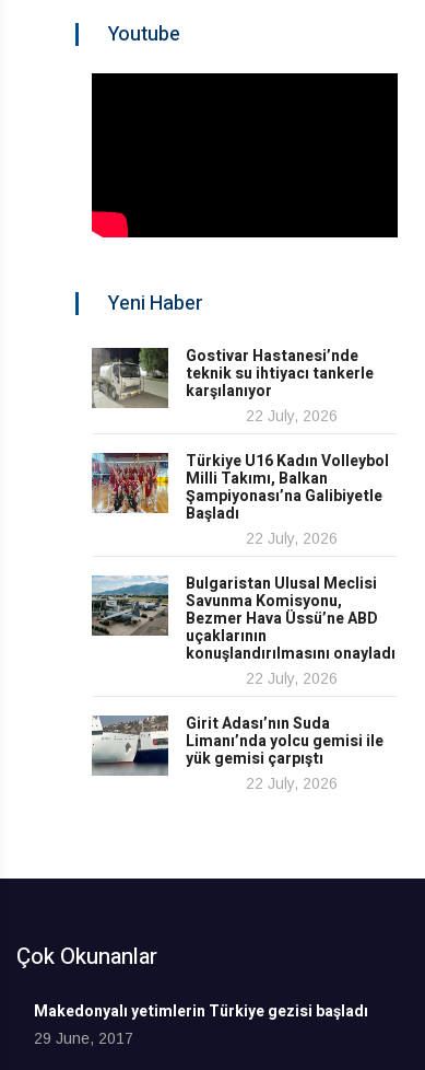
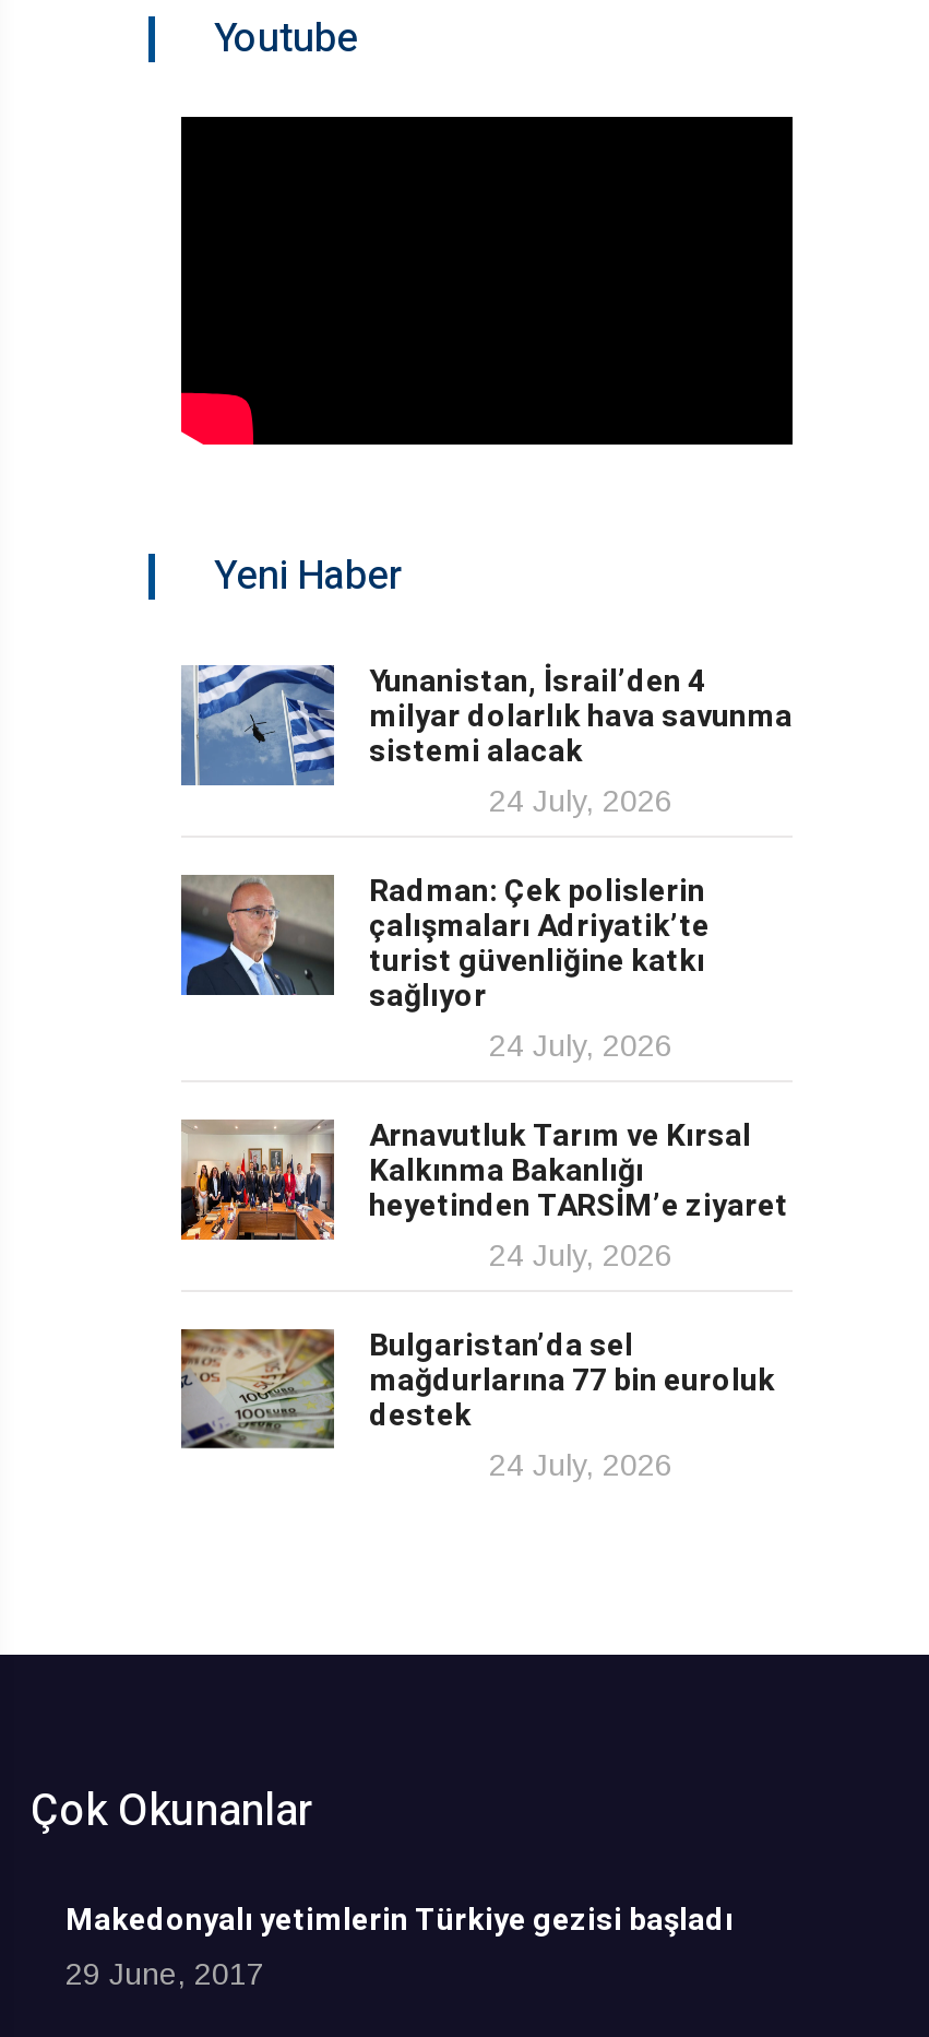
- [image]
- Gostivar Hastanesi’nde
- teknik su ihtiyacı tankerle
- karşılanıyor
- 22 July, 2026
+ [image]
+ Yunanistan, İsrail’den 4
+ milyar dolarlık hava savunma
+ sistemi alacak
+ 24 July, 2026

- [image]
- Türkiye U16 Kadın Volleybol
- Milli Takımı, Balkan
- Şampiyonası’na Galibiyetle
- Başladı
- 22 July, 2026
+ [image]
+ Radman: Çek polislerin
+ çalışmaları Adriyatik’te
+ turist güvenliğine katkı
+ sağlıyor
+ 24 July, 2026

- [image]
- Bulgaristan Ulusal Meclisi
- Savunma Komisyonu,
- Bezmer Hava Üssü’ne ABD
- uçaklarının
- konuşlandırılmasını onayladı
- 22 July, 2026
+ [image]
+ Arnavutluk Tarım ve Kırsal
+ Kalkınma Bakanlığı
+ heyetinden TARSİM’e ziyaret
+ 24 July, 2026

- [image]
- Girit Adası’nın Suda
- Limanı’nda yolcu gemisi ile
- yük gemisi çarpıştı
- 22 July, 2026
+ [image]
+ Bulgaristan’da sel
+ mağdurlarına 77 bin euroluk
+ destek
+ 24 July, 2026
